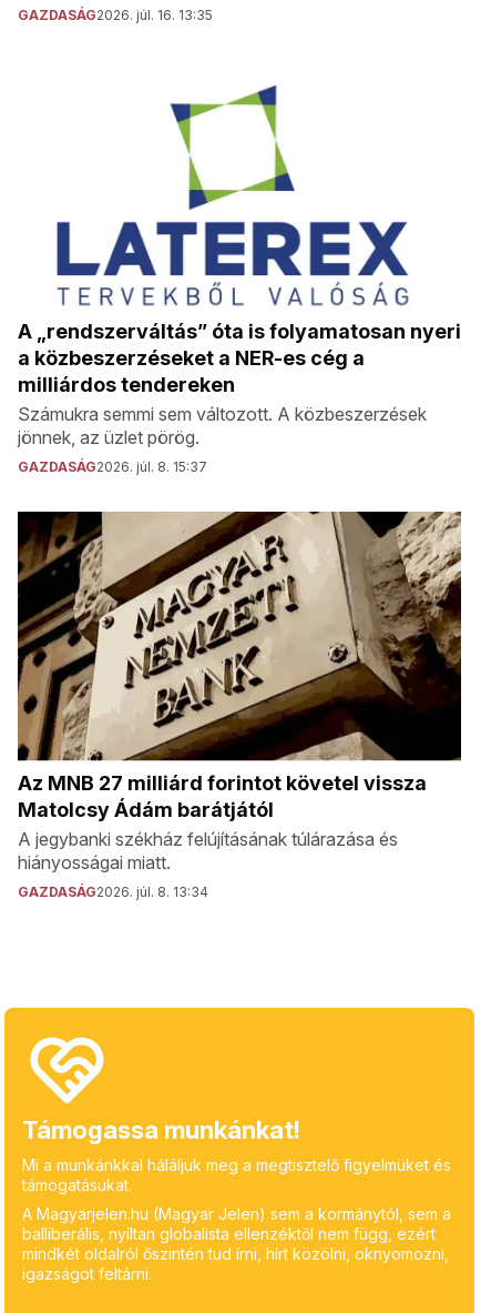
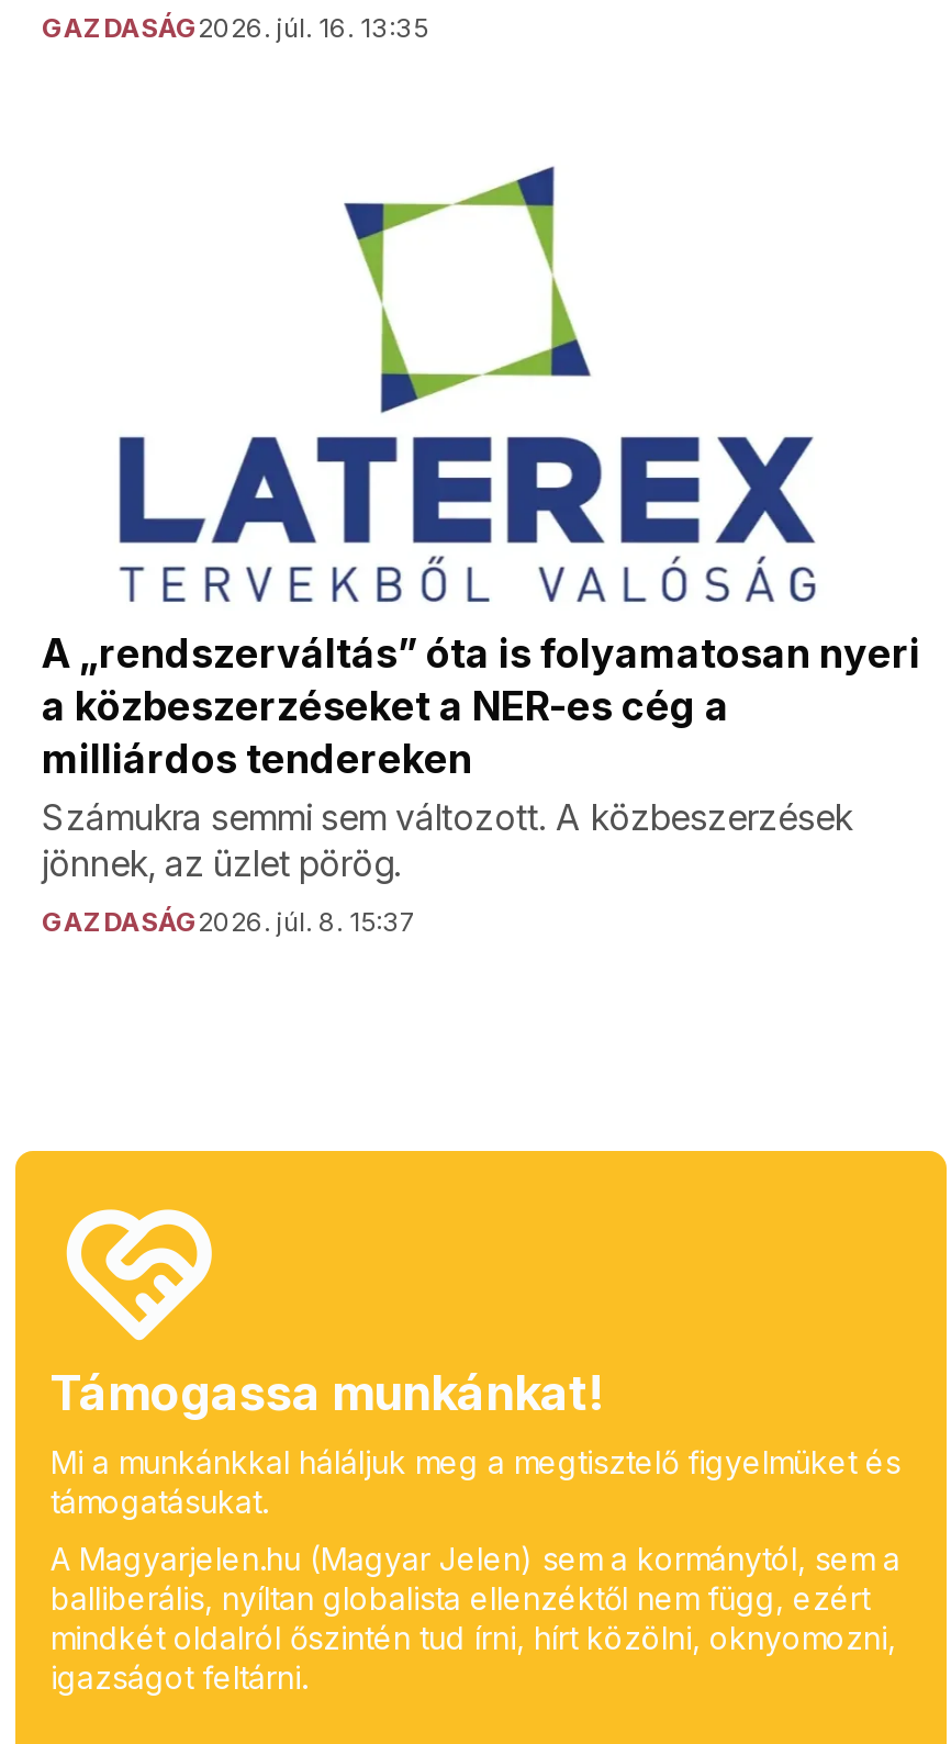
- [image]
- Az MNB 27 milliárd forintot követel vissza
- Matolcsy Ádám barátjától
- A jegybanki székház felújításának túlárazása és
- hiányosságai miatt.
- GAZDASÁG2026. júl. 8. 13:34
